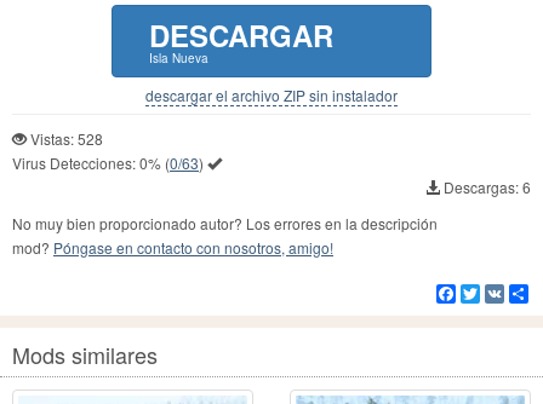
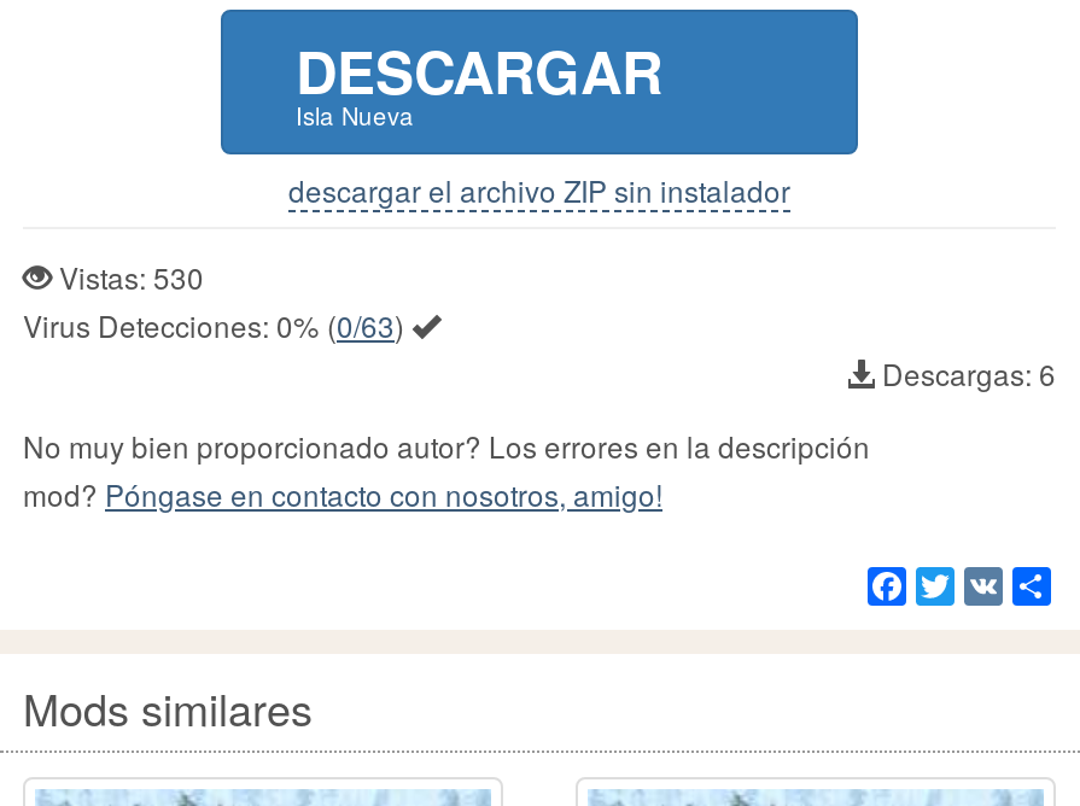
- Vistas: 528
+ Vistas: 530
